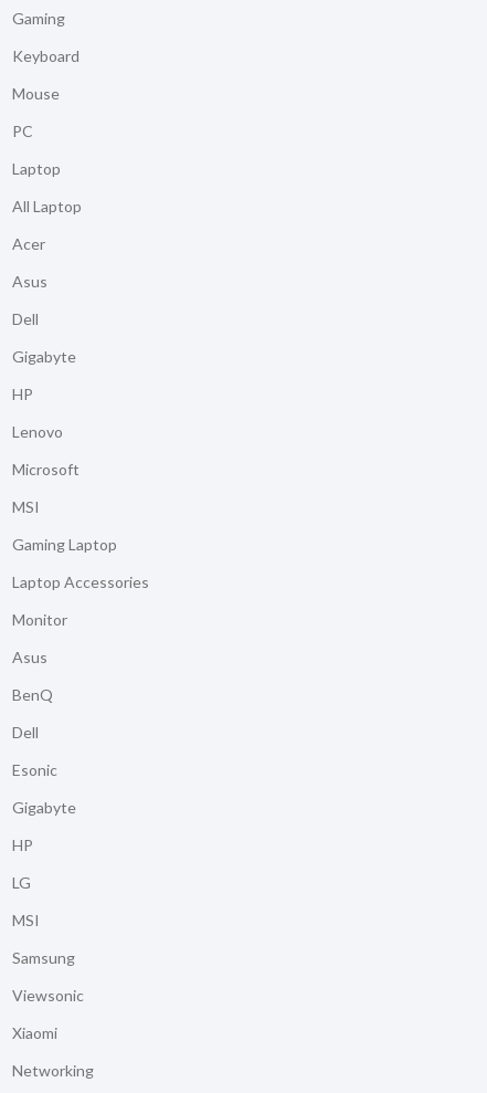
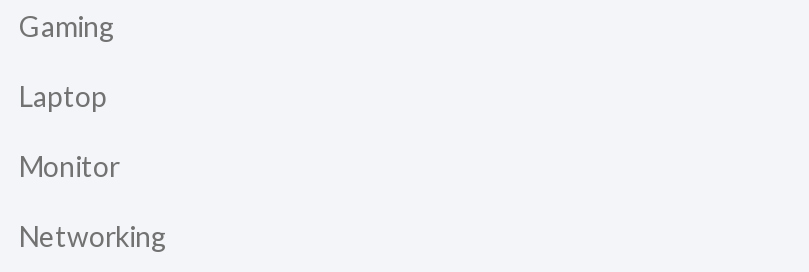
- Keyboard
- Mouse
- PC

- All Laptop
- Acer
- Asus
- Dell
- Gigabyte
- HP
- Lenovo
- Microsoft
- MSI
- Gaming Laptop
- Laptop Accessories

- Asus
- BenQ
- Dell
- Esonic
- Gigabyte
- HP
- LG
- MSI
- Samsung
- Viewsonic
- Xiaomi
